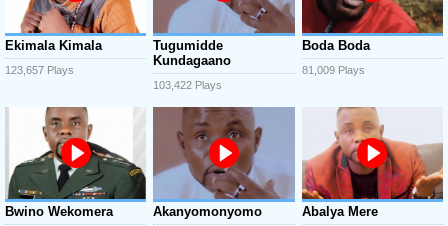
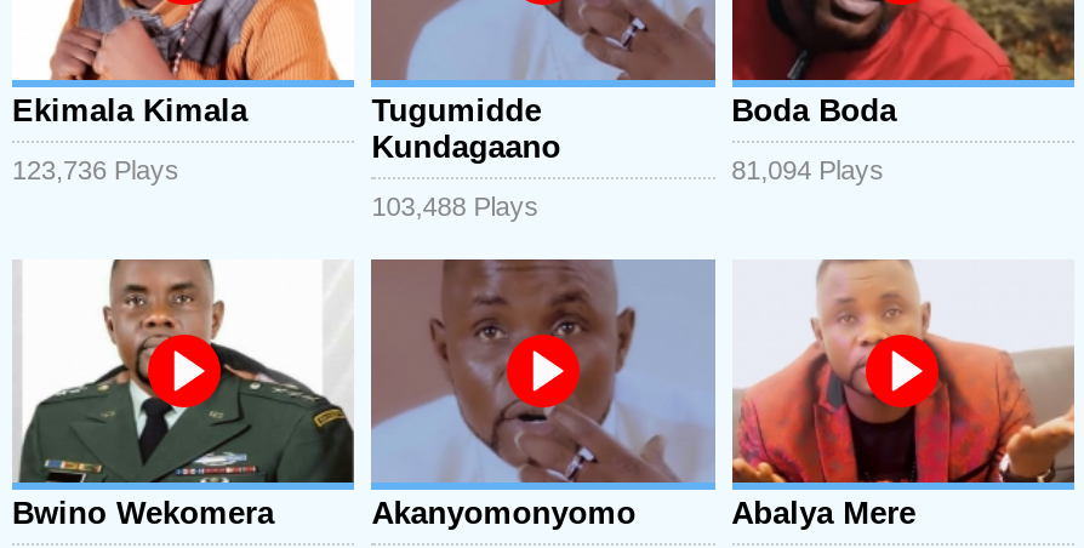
- 123,657 Plays
+ 123,736 Plays

- 81,009 Plays
+ 81,094 Plays

- 103,422 Plays
+ 103,488 Plays
